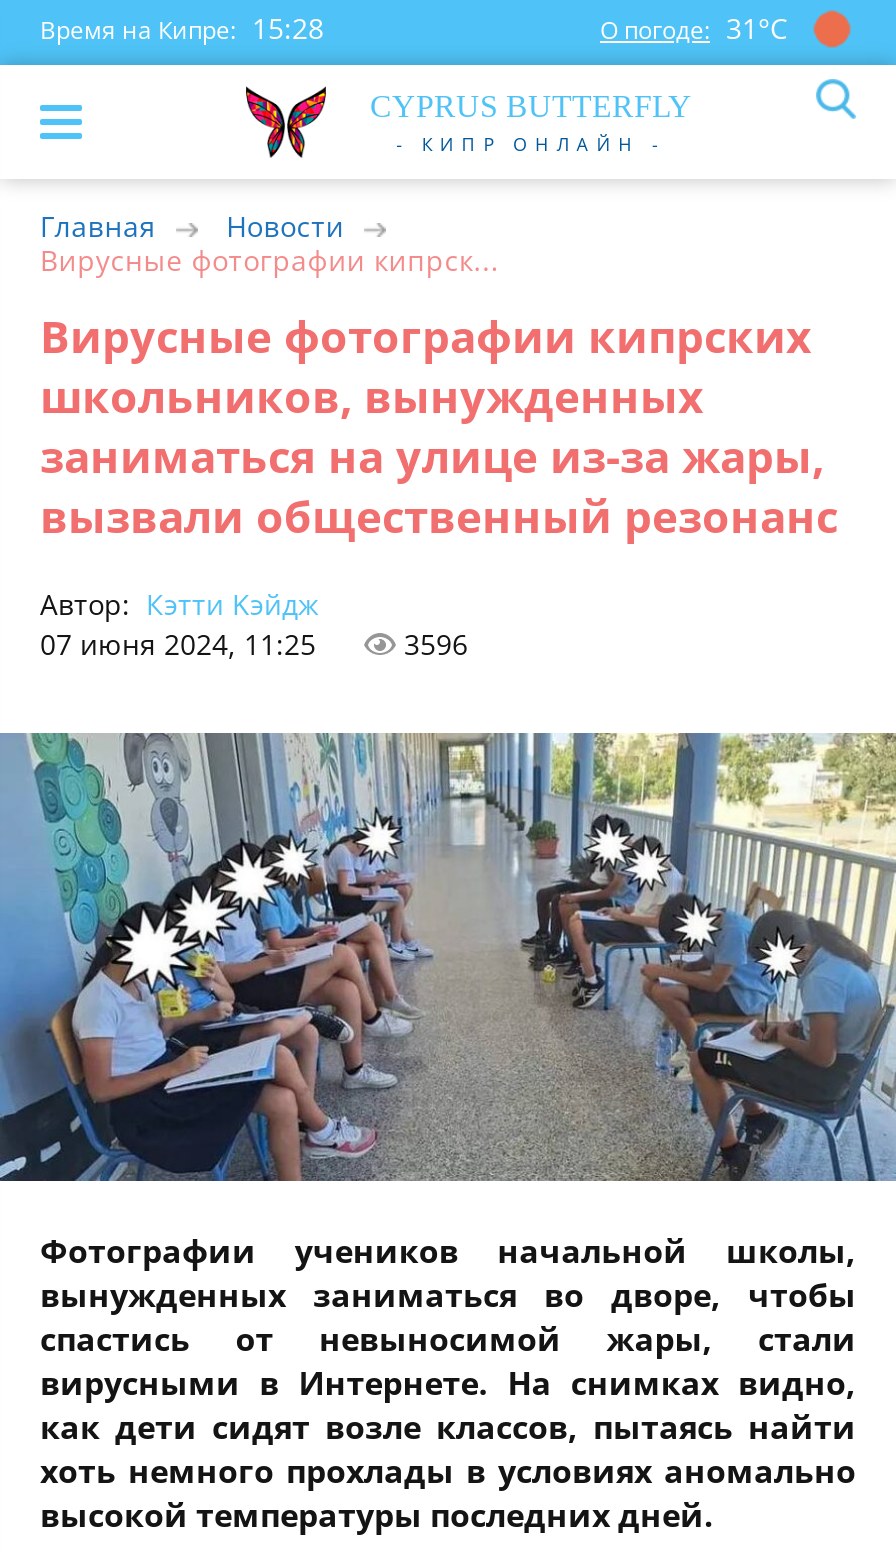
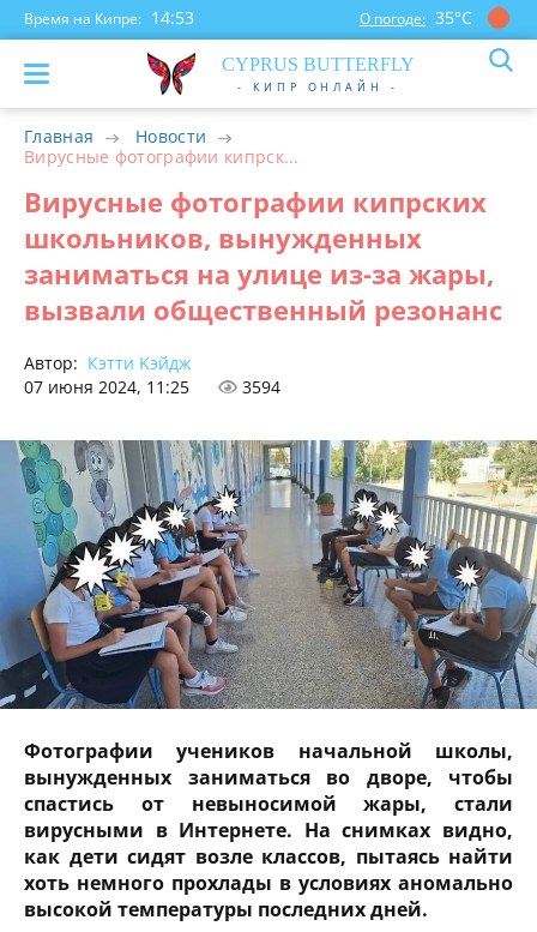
- Время на Кипре: 15:28
+ Время на Кипре: 14:53

- О погоде: 31°С
+ О погоде: 35°С

- 3596
+ 3594
